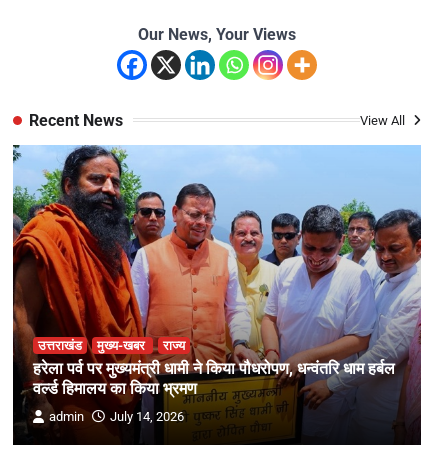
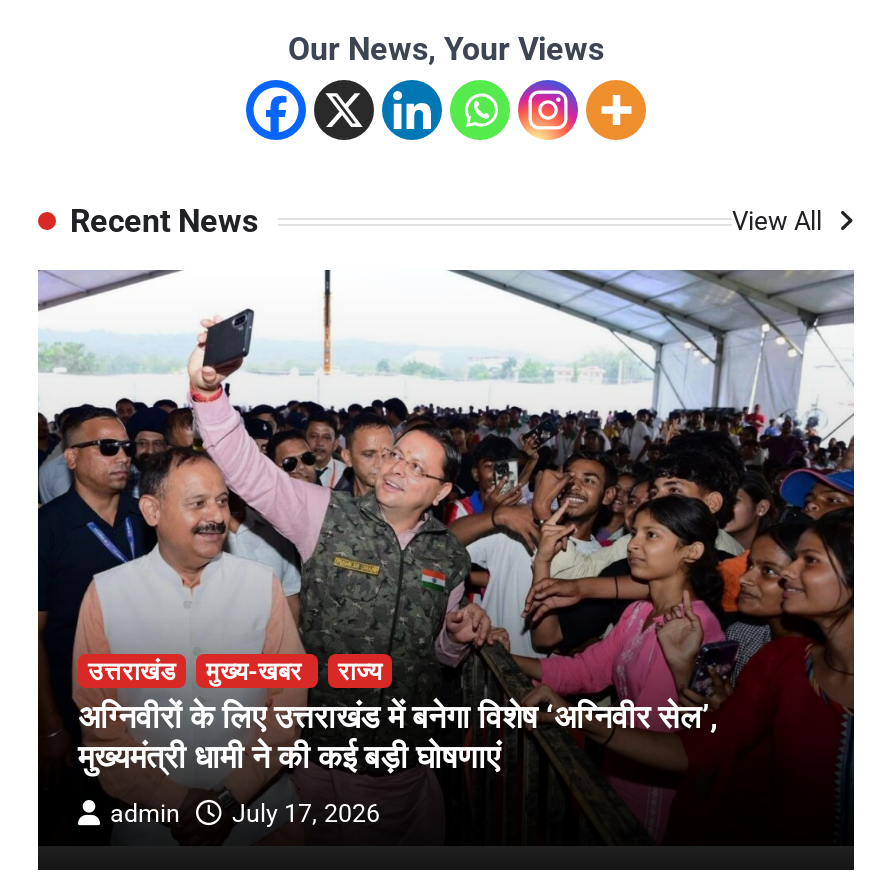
- [image]
- हरेला पर्व पर मुख्यमंत्री धामी ने किया पौधरोपण, धन्वंतरि धाम हर्बल
- वर्ल्ड हिमालय का किया भ्रमण
+ [image]
+ अग्निवीरों के लिए उत्तराखंड में बनेगा विशेष ‘अग्निवीर सेल’,
+ मुख्यमंत्री धामी ने की कई बड़ी घोषणाएं

- admin July 14, 2026
+ admin July 17, 2026
